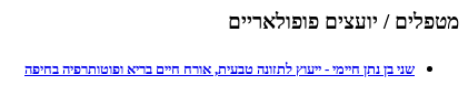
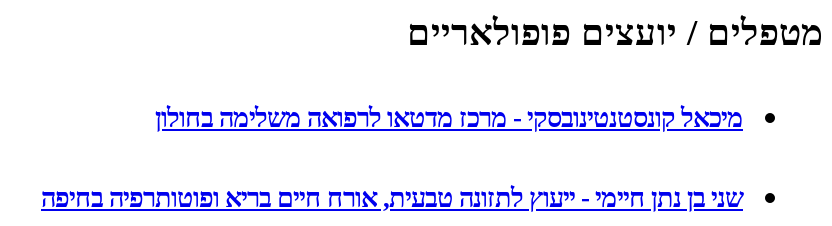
+ מיכאל קונסטנטינובסקי - מרכז מדטאו לרפואה משלימה בחולון
